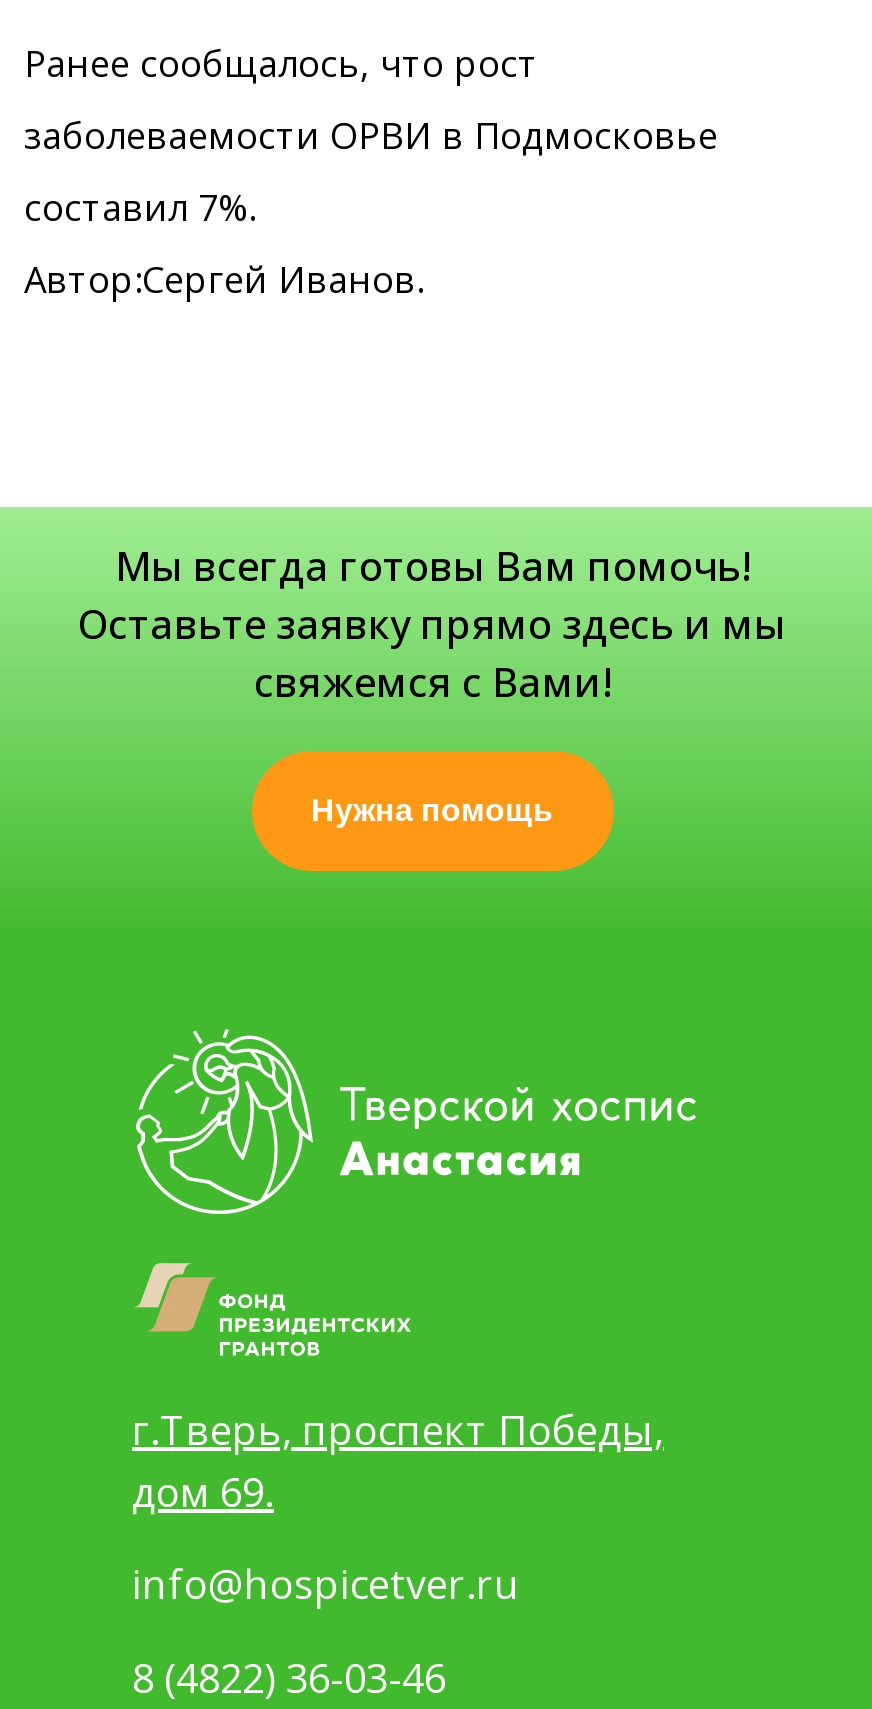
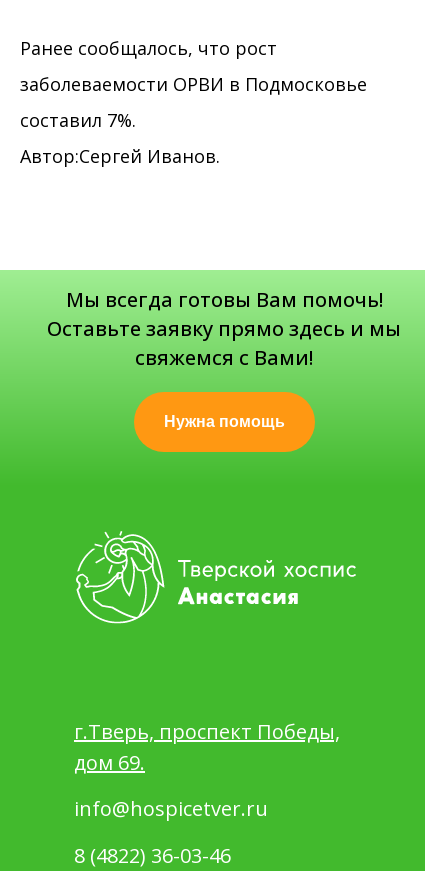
- [image]
